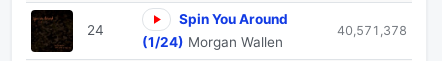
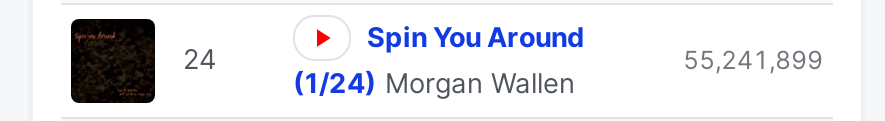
- 40,571,378
+ 55,241,899
